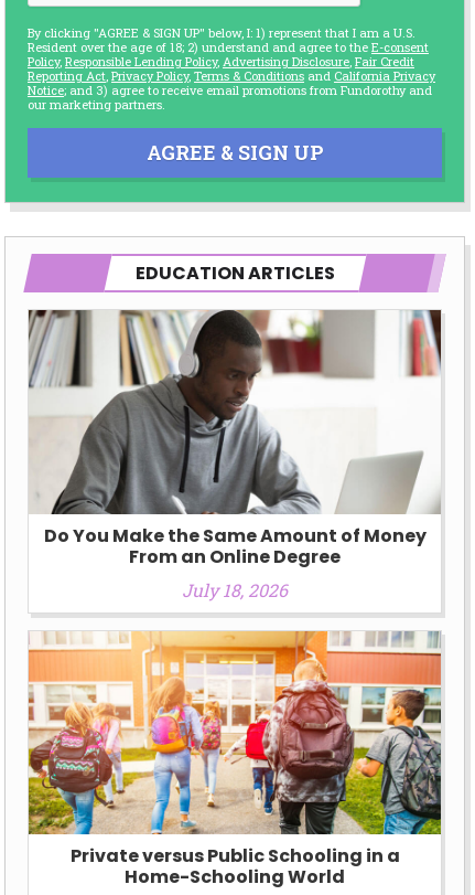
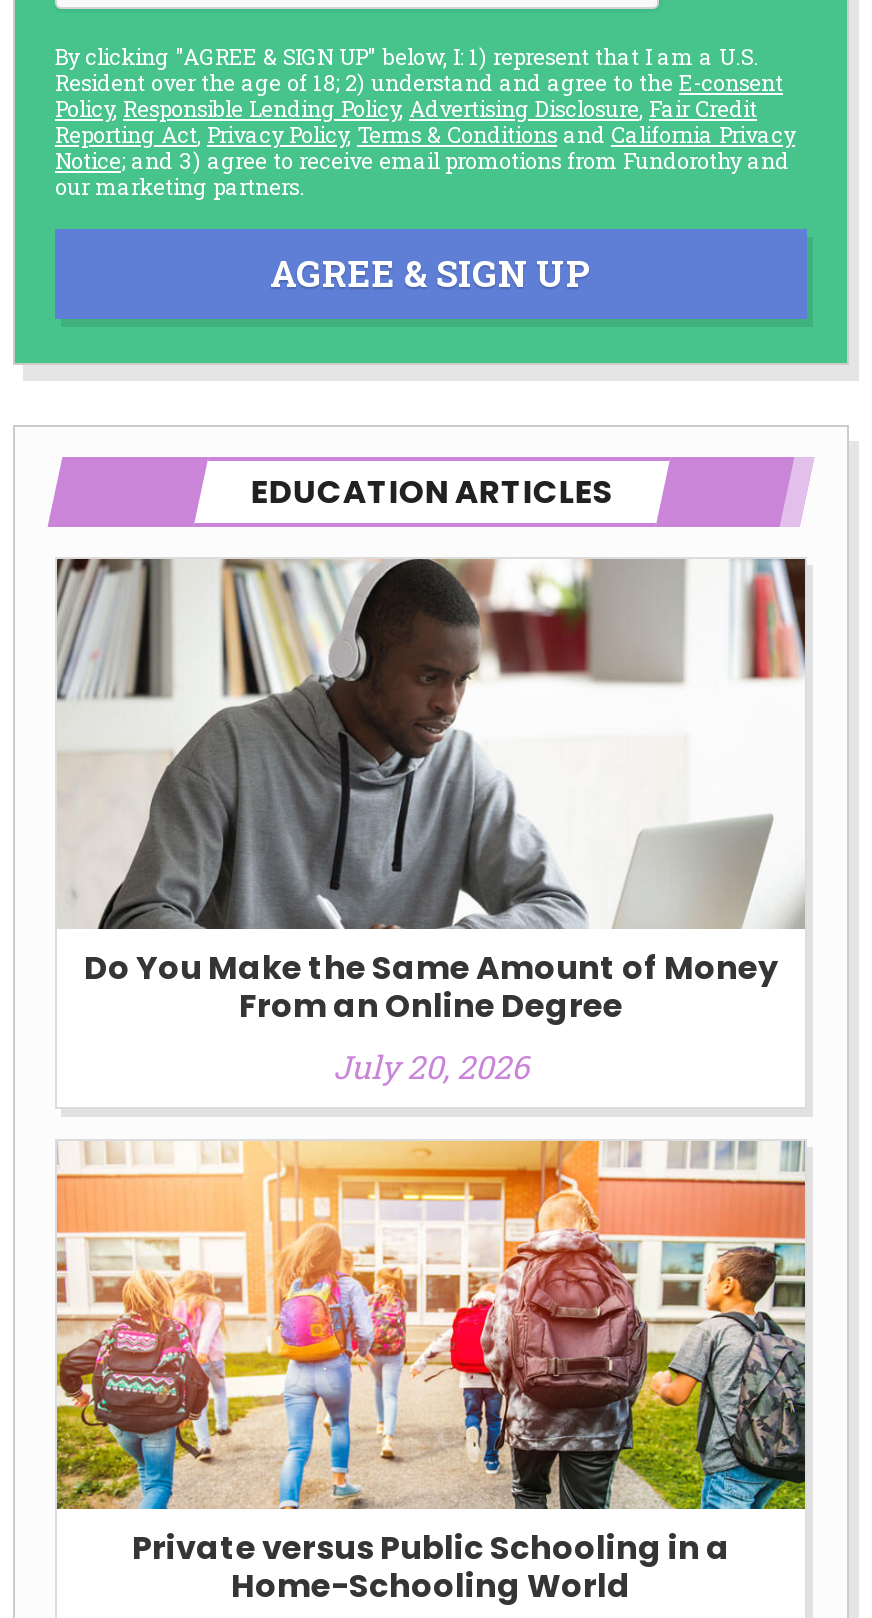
- July 18, 2026
+ July 20, 2026
